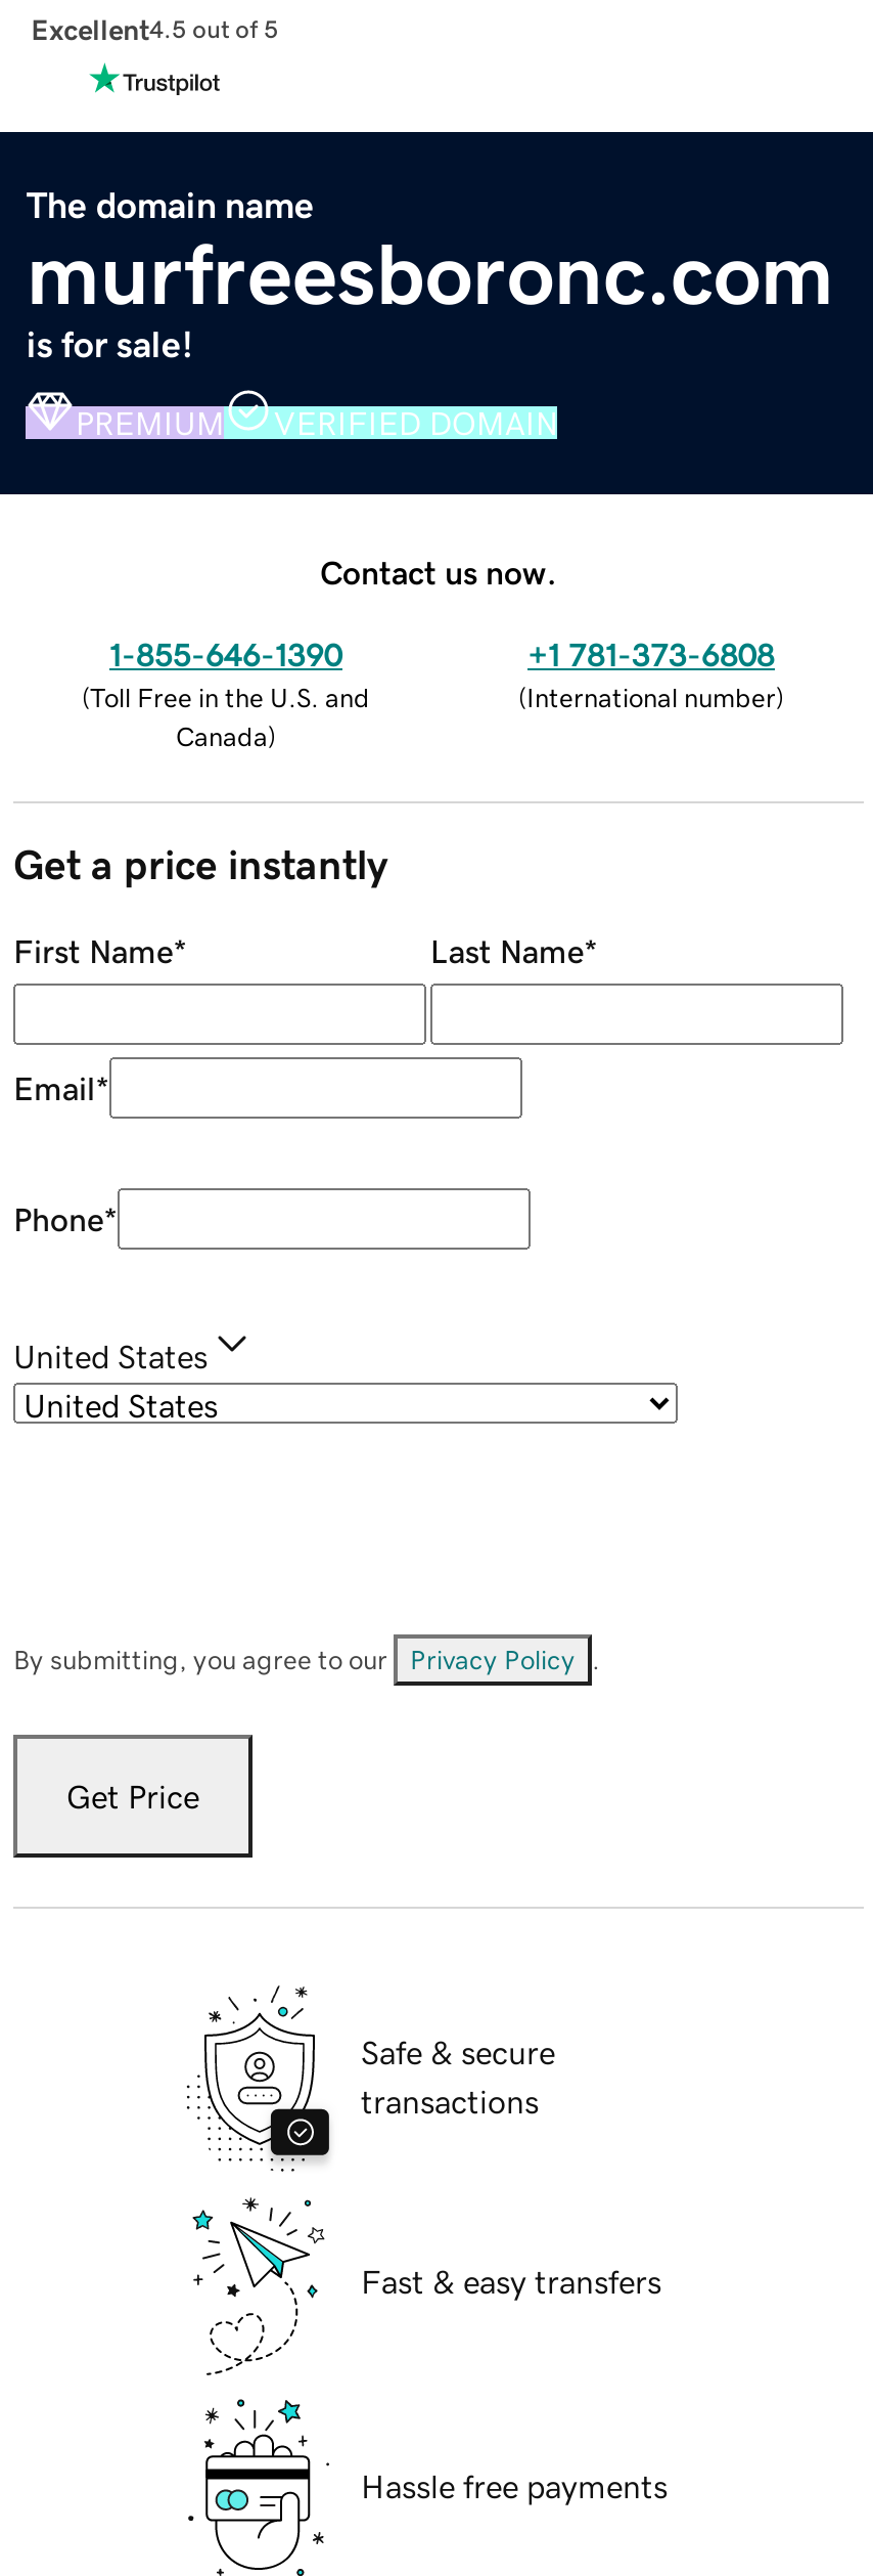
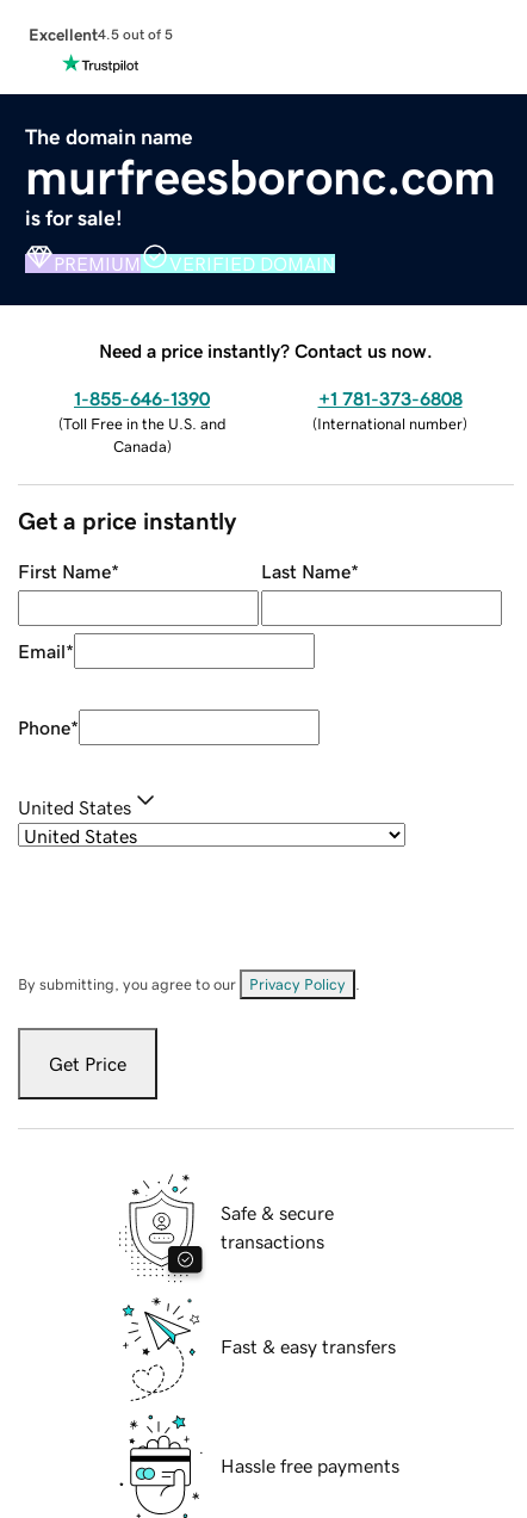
- Contact us now.
+ Need a price instantly? Contact us now.
